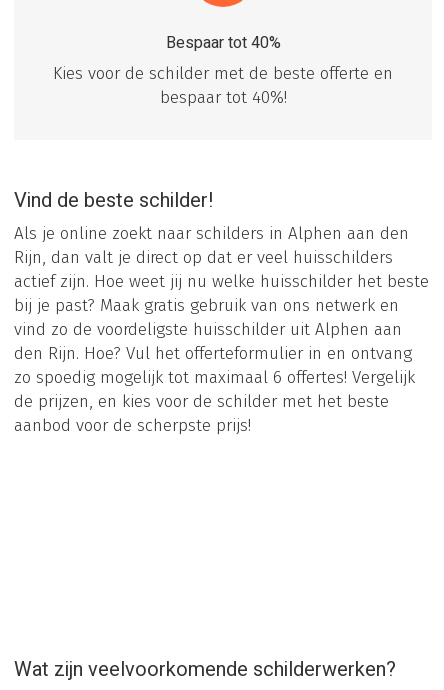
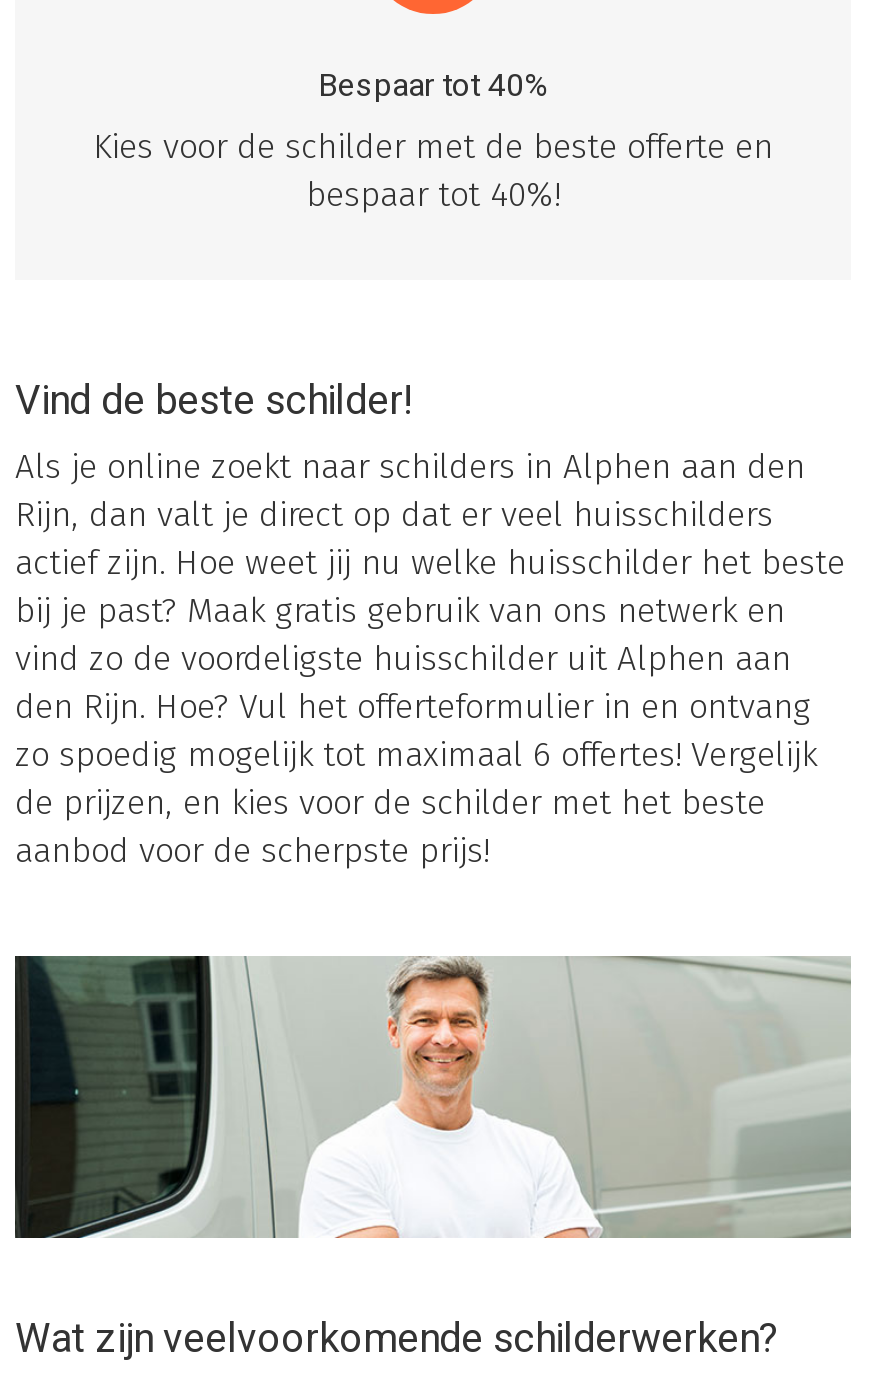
+ [image]
